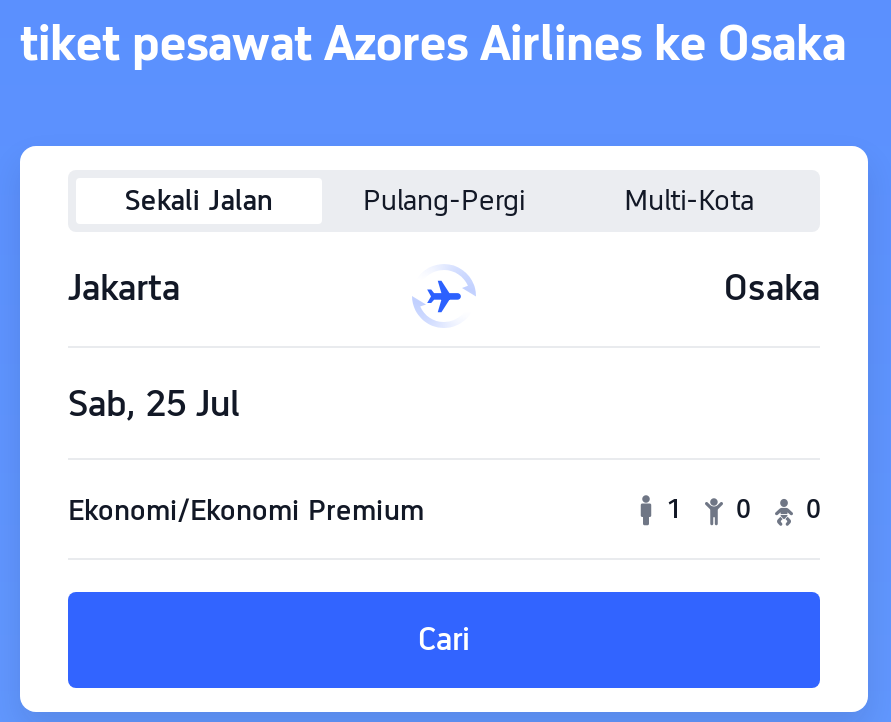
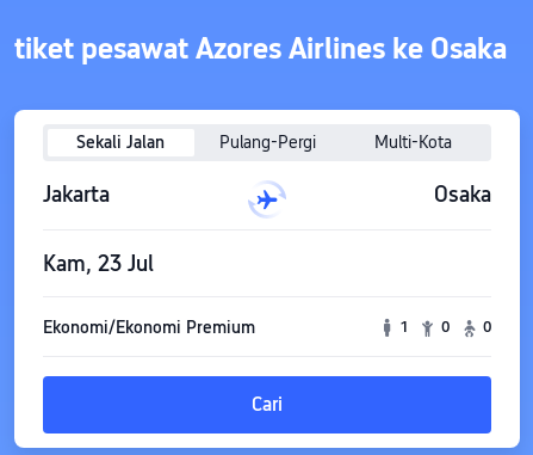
- Sab, 25 Jul
+ Kam, 23 Jul
